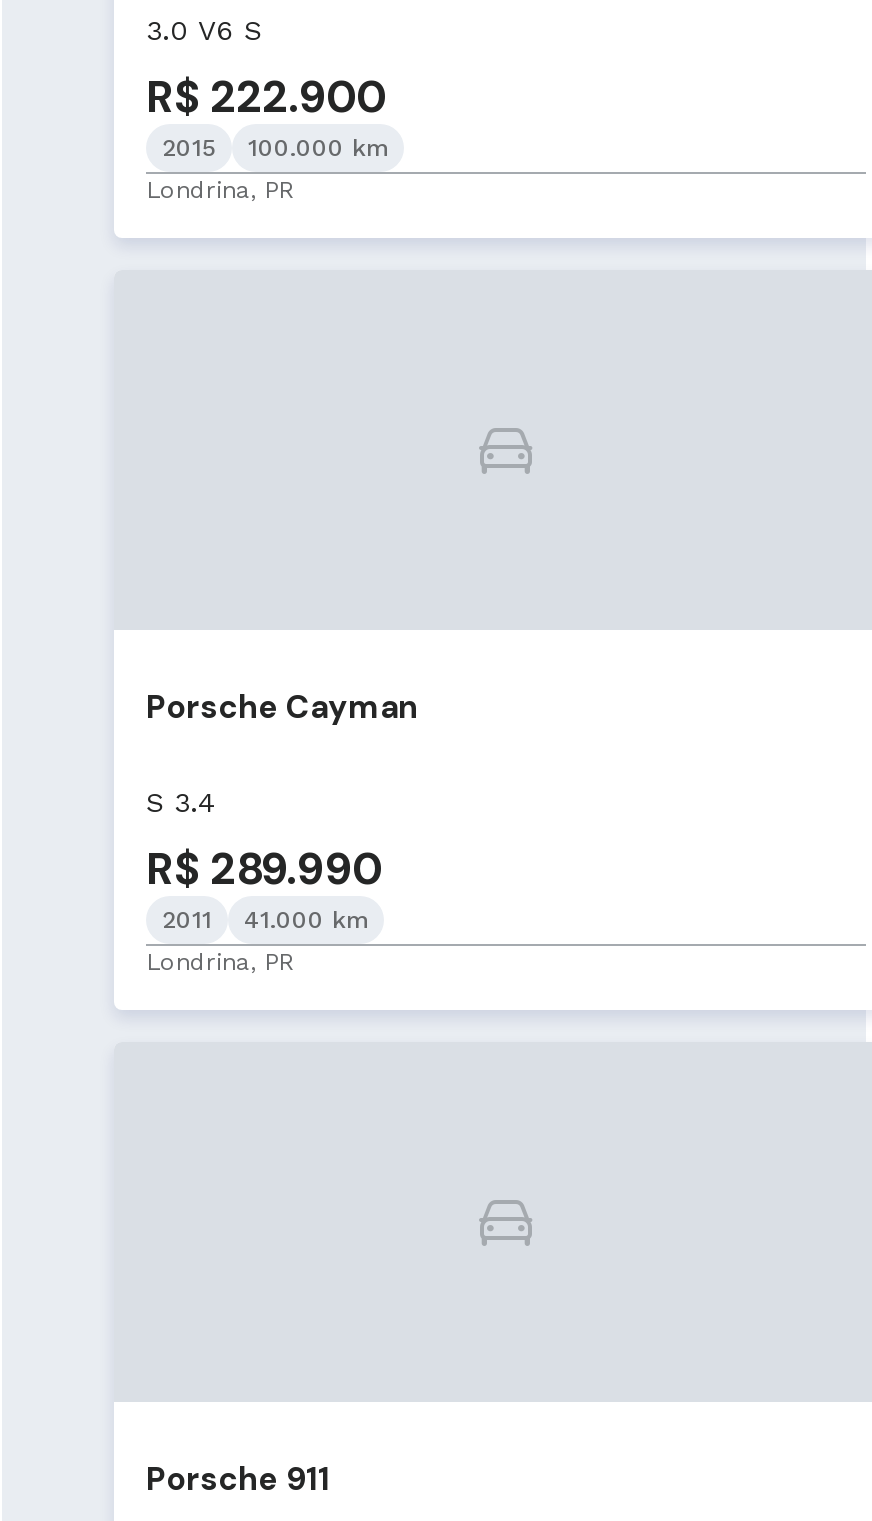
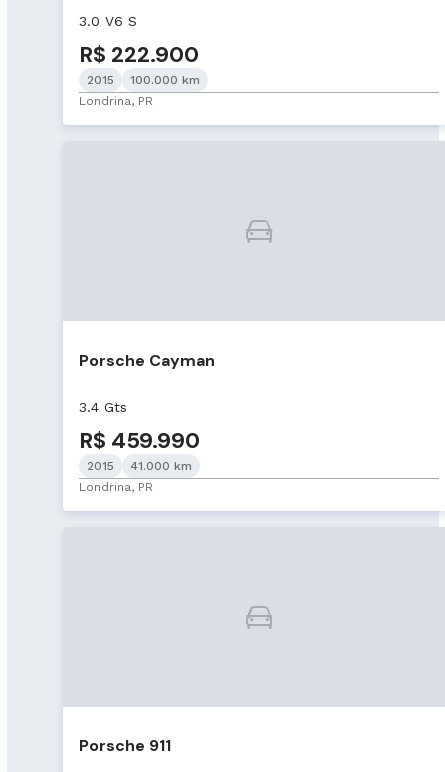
- S 3.4
- R$ 289.990
- 2011
+ 3.4 Gts
+ R$ 459.990
+ 2015
